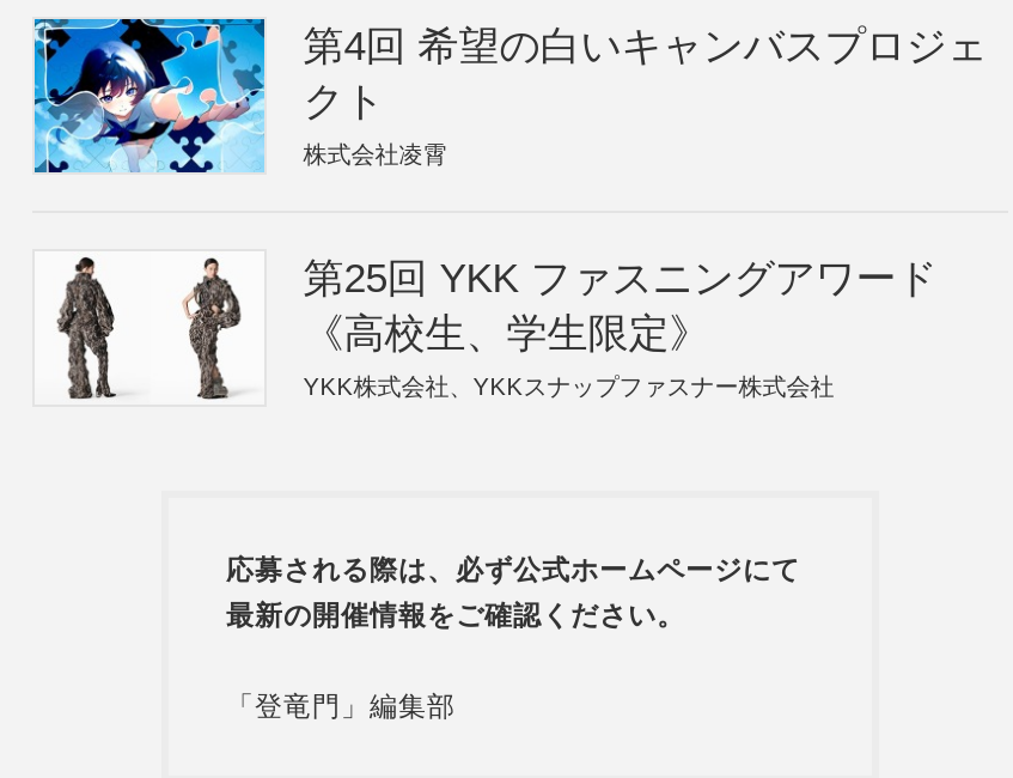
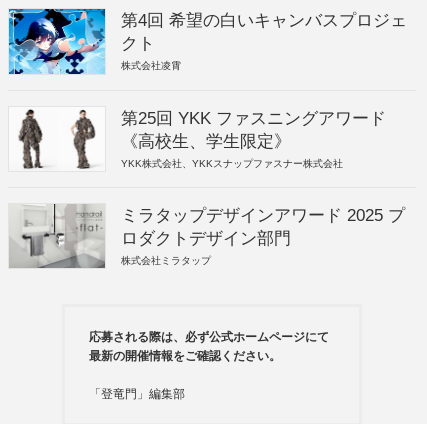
+ [image]
+ ミラタップデザインアワード 2025 プ
+ ロダクトデザイン部門
+ 株式会社ミラタップ
